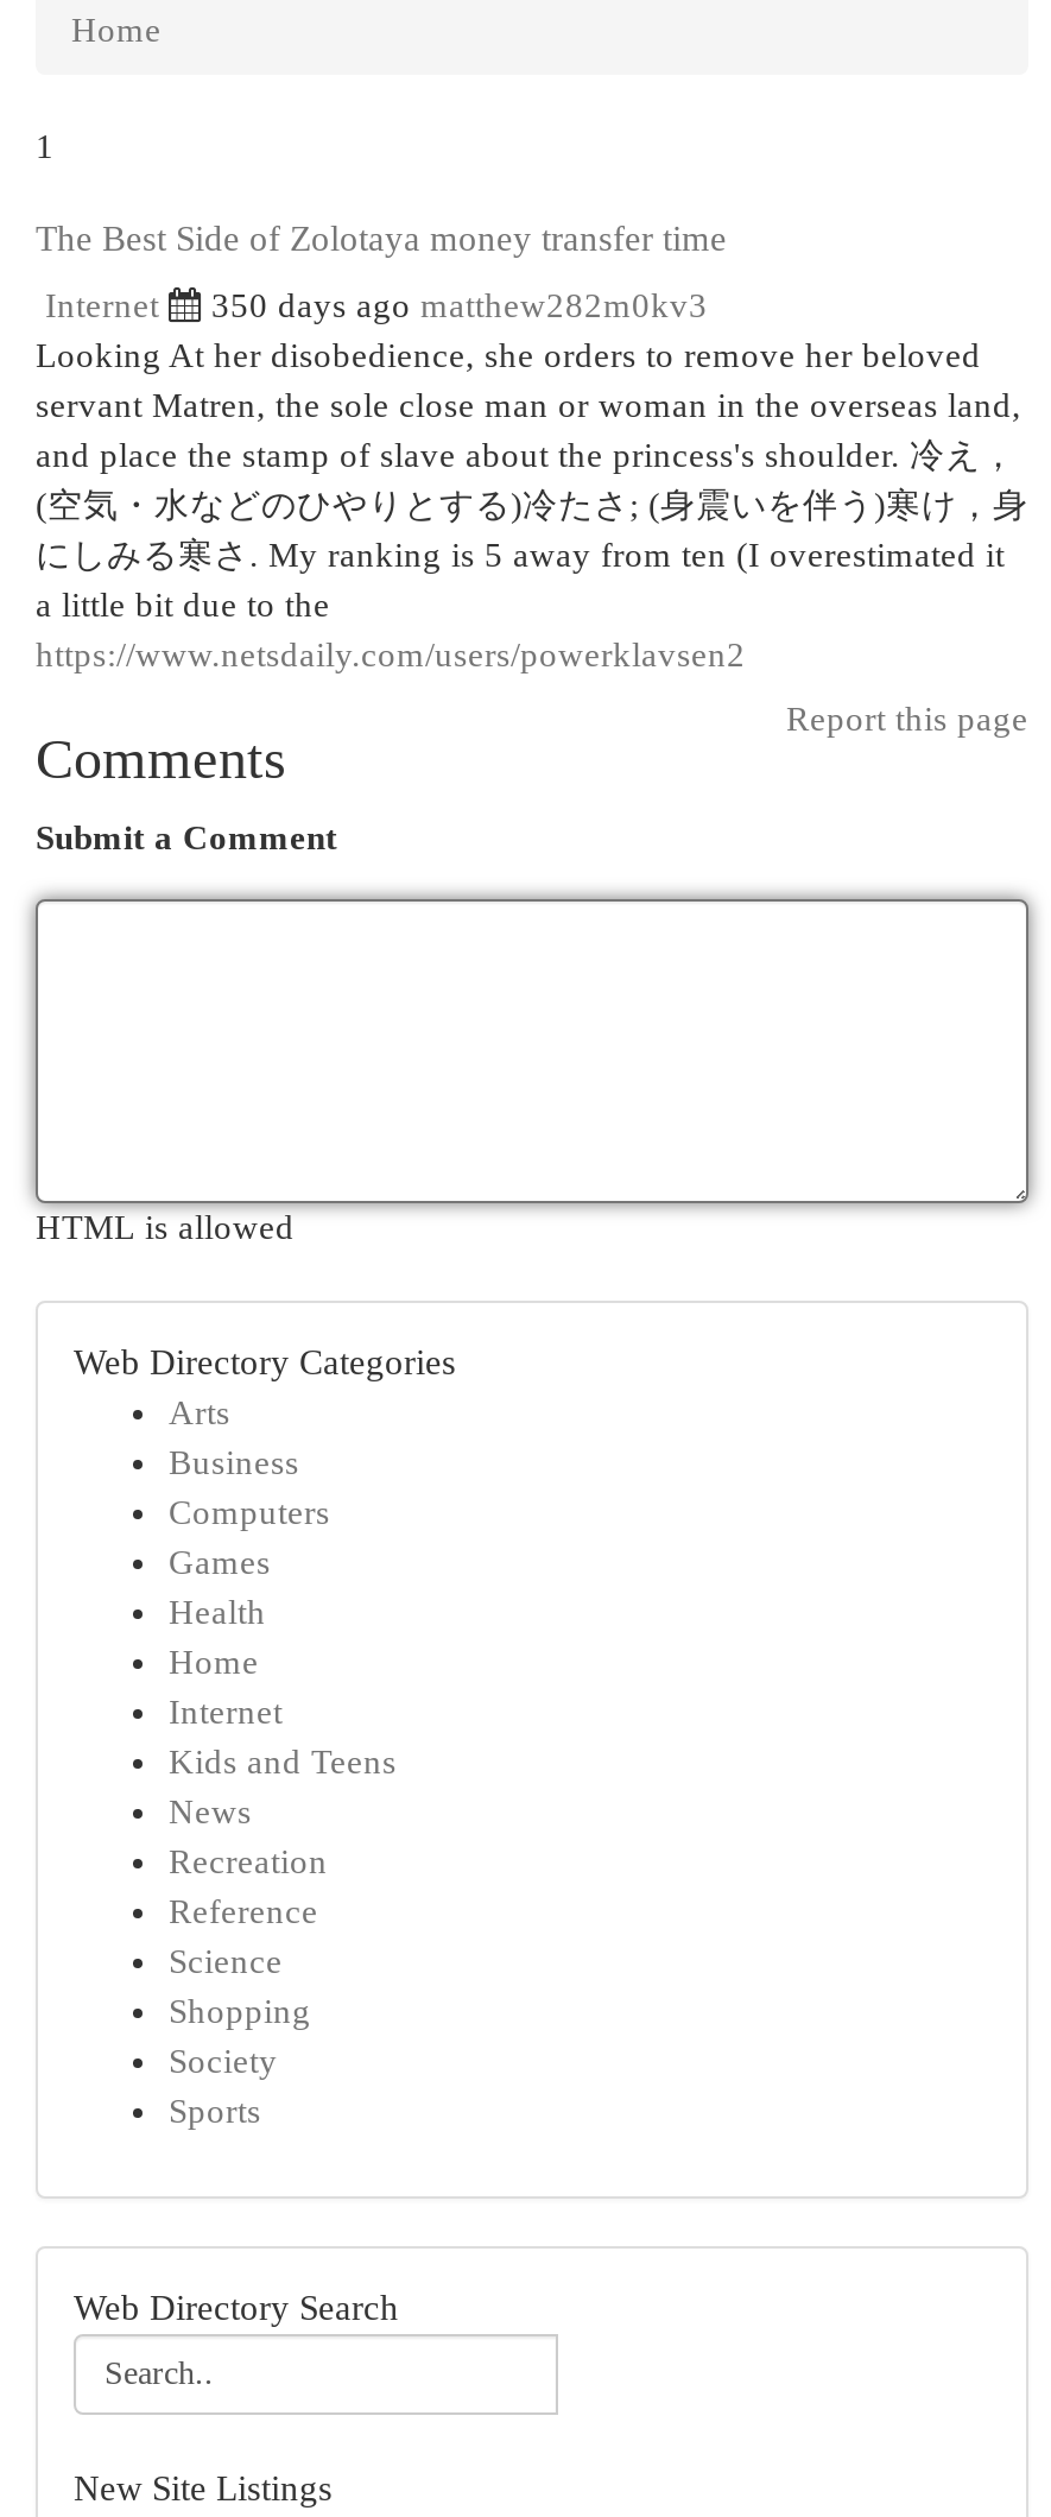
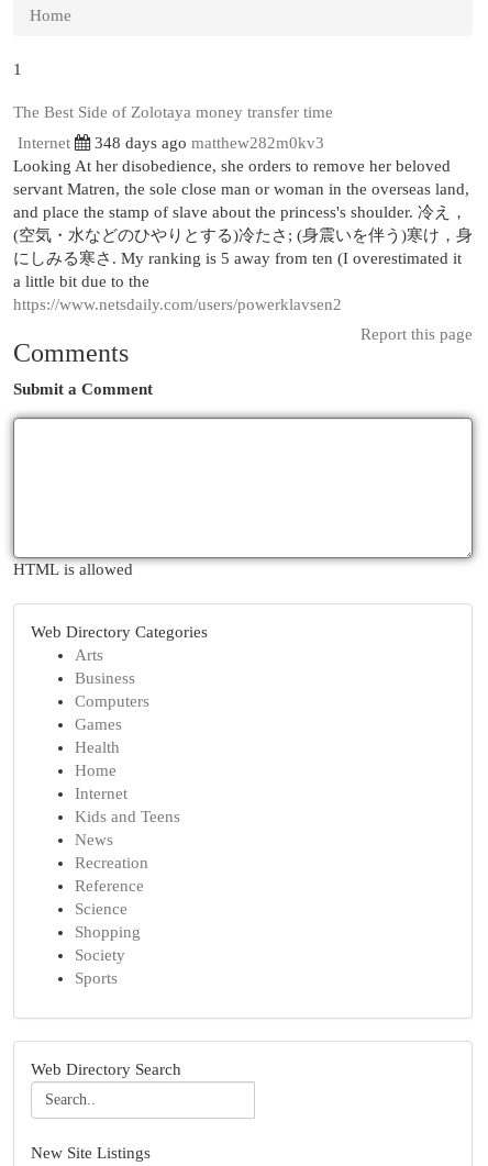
- 350 days ago matthew282m0kv3
+ 348 days ago matthew282m0kv3
